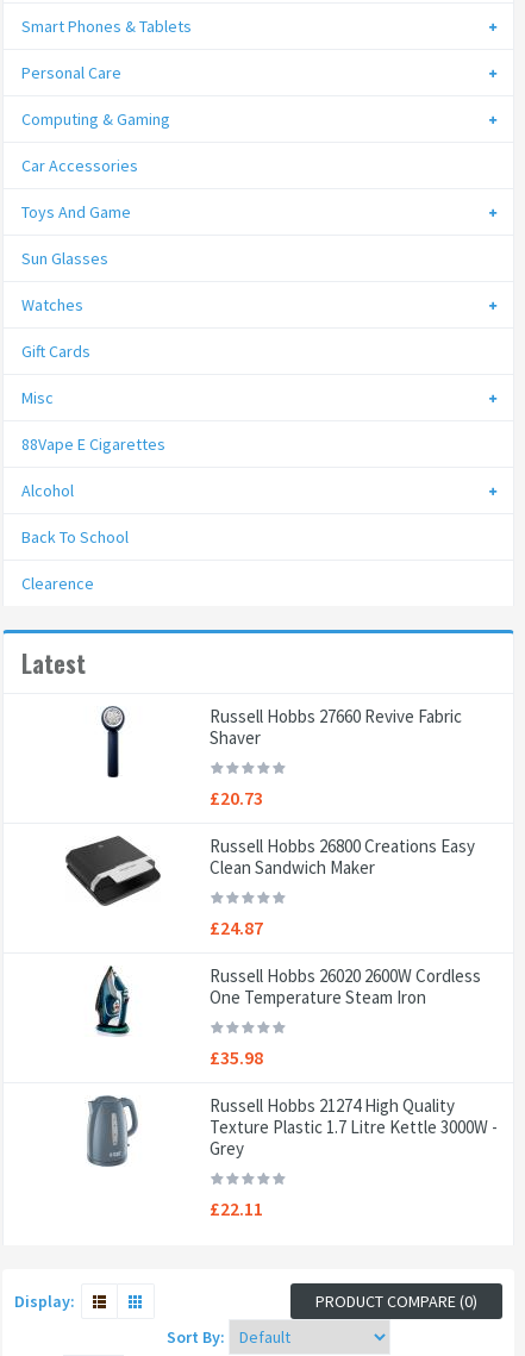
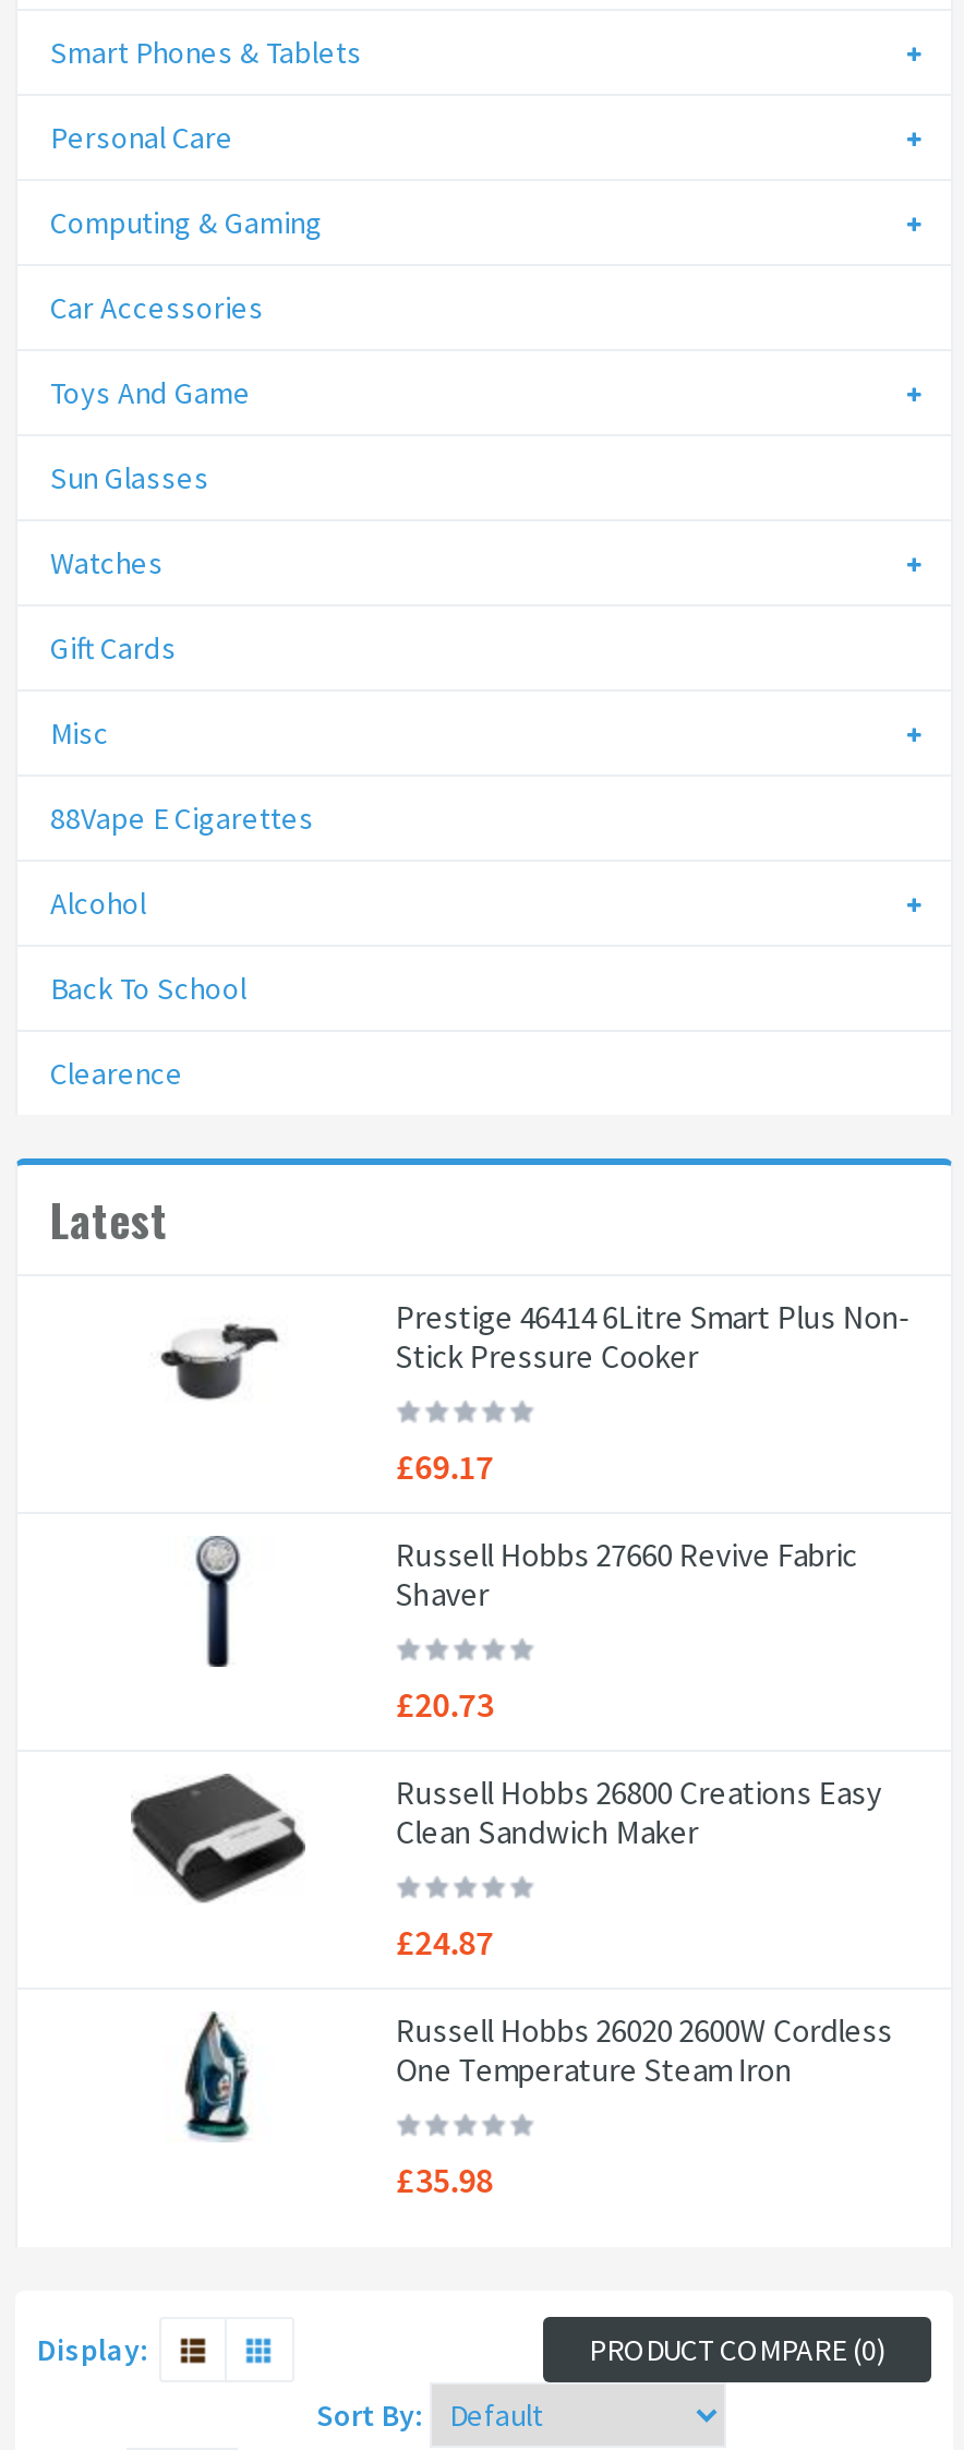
+ [image]

+ Prestige 46414 6Litre Smart Plus Non-
+ Stick Pressure Cooker
+ £69.17

moved down: Russell Hobbs 27660 Revive Fabric | Shaver | £20.73 | ... | One Temperature Steam Iron | £35.98

- [image]

- Russell Hobbs 21274 High Quality
- Texture Plastic 1.7 Litre Kettle 3000W -
- Grey
- £22.11
